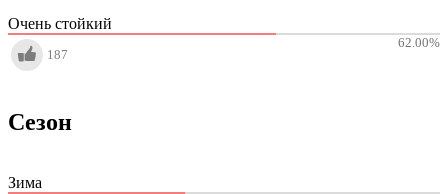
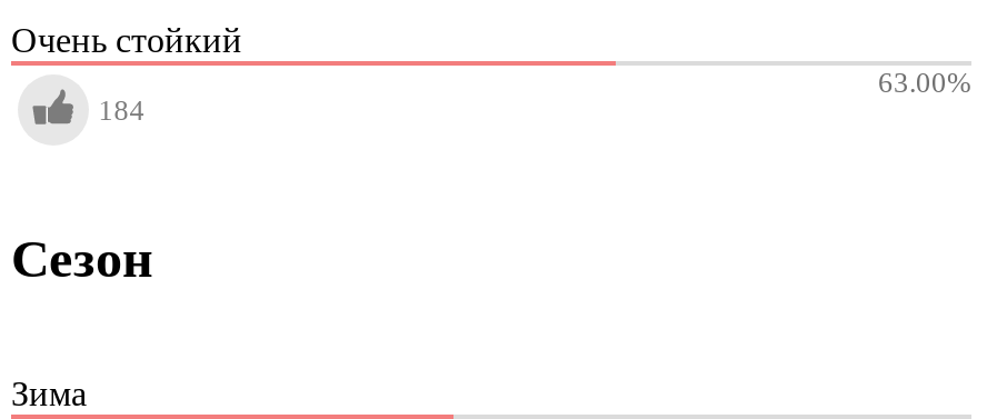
- 62.00%
+ 63.00%

- 187
+ 184
